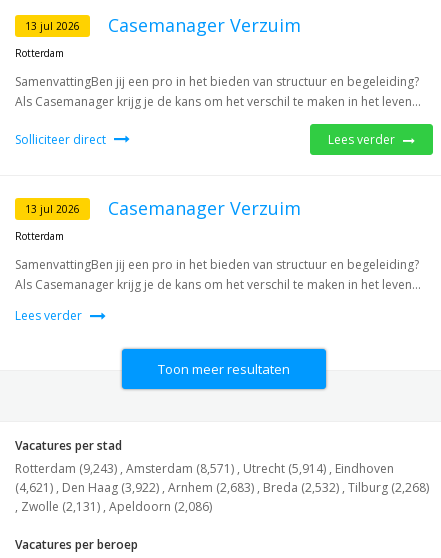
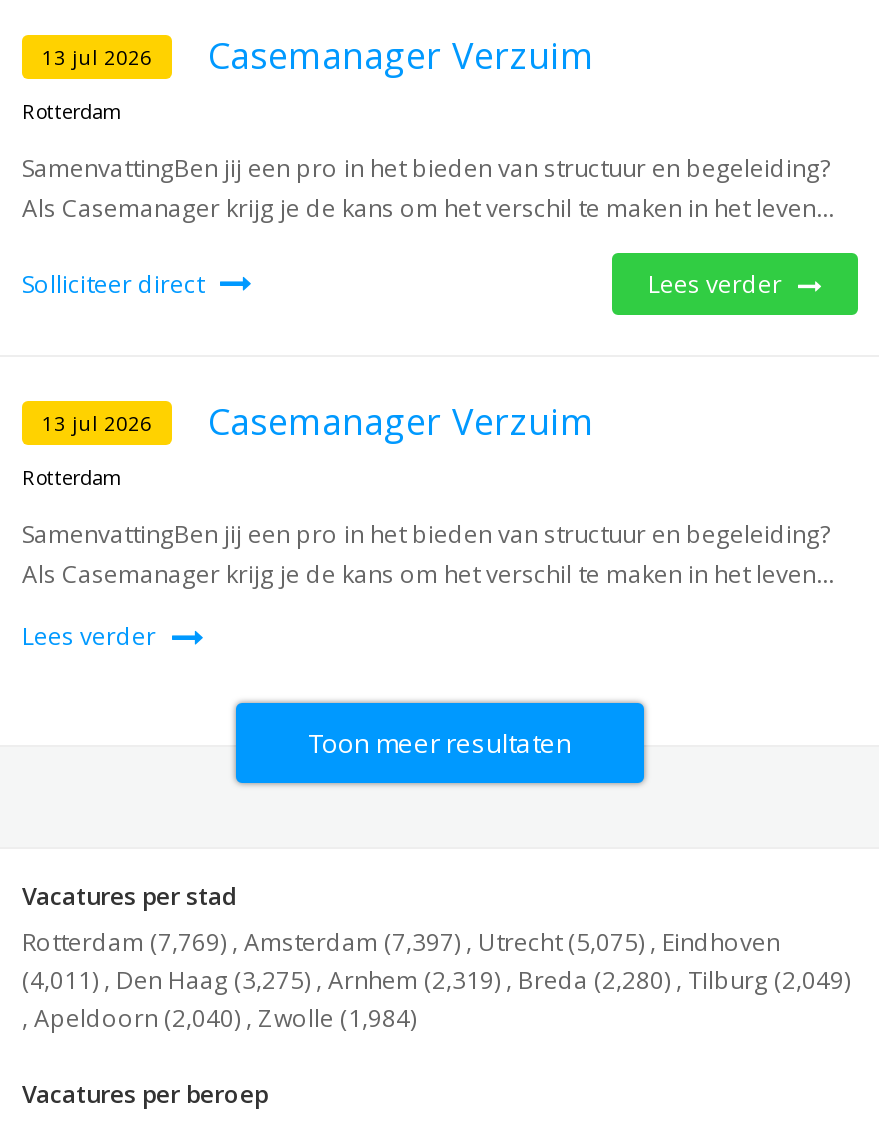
- Rotterdam (9,243), Amsterdam (8,571), Utrecht (5,914), Eindhoven
- (4,621), Den Haag (3,922), Arnhem (2,683), Breda (2,532), Tilburg (2,268)
- , Zwolle (2,131), Apeldoorn (2,086)
+ Rotterdam (7,769), Amsterdam (7,397), Utrecht (5,075), Eindhoven
+ (4,011), Den Haag (3,275), Arnhem (2,319), Breda (2,280), Tilburg (2,049)
+ , Apeldoorn (2,040), Zwolle (1,984)
